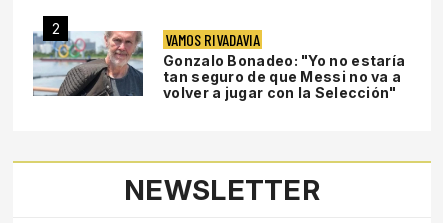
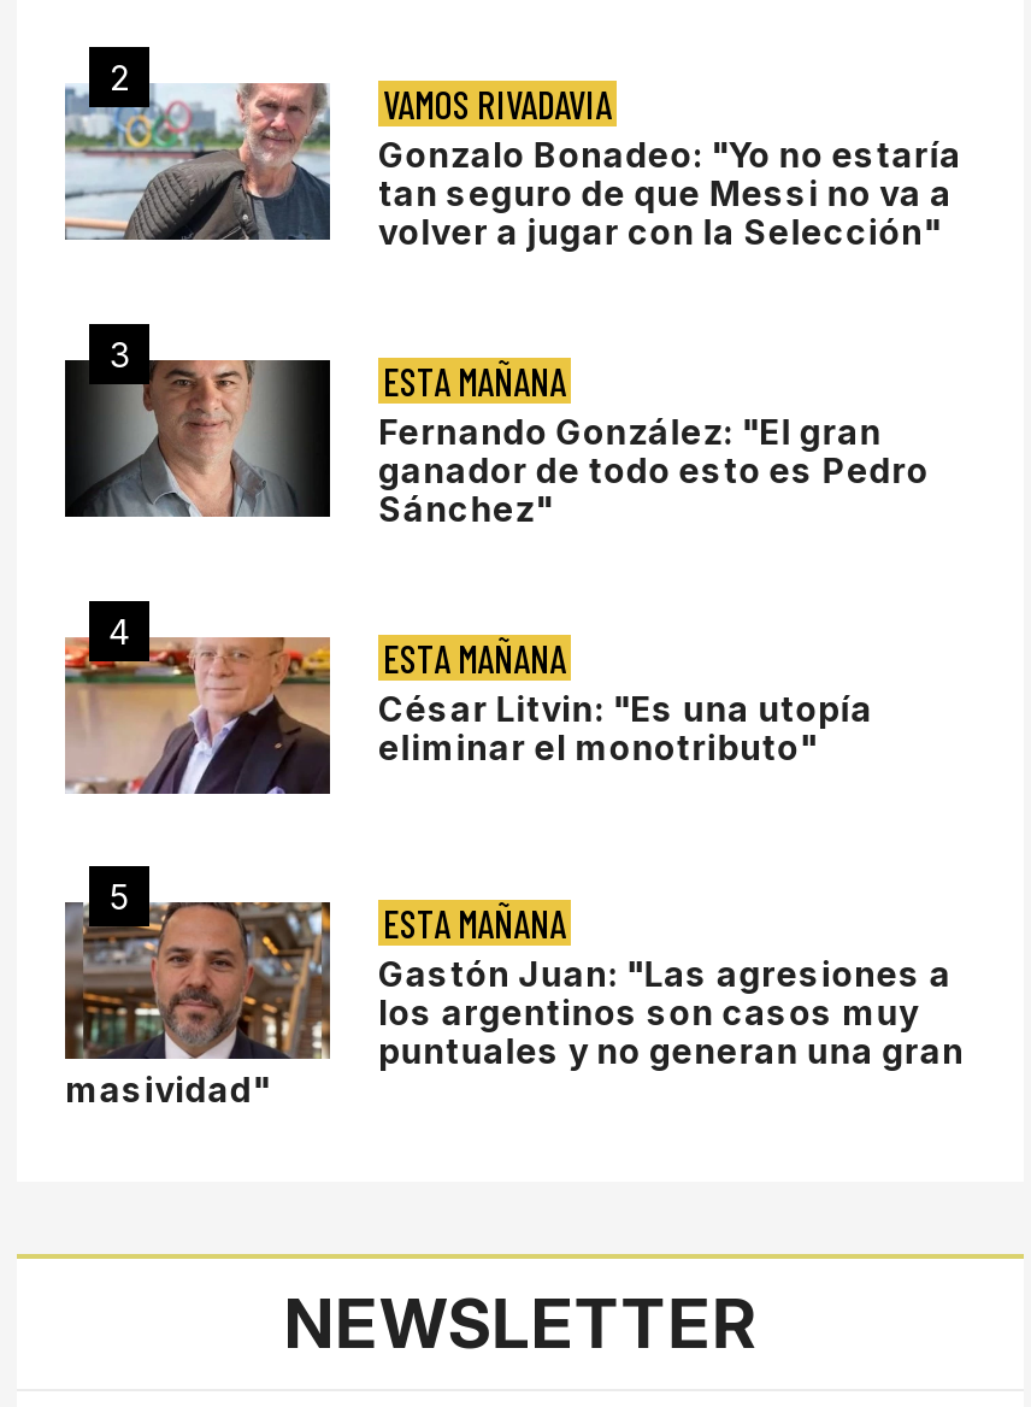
+ [image]
+ 3
+ ESTA MAÑANA
+ Fernando González: "El gran
+ ganador de todo esto es Pedro
+ Sánchez"
+ 4
+ ESTA MAÑANA
+ César Litvin: "Es una utopía
+ eliminar el monotributo"

+ [image]
+ 5
+ ESTA MAÑANA
+ Gastón Juan: "Las agresiones a
+ los argentinos son casos muy
+ puntuales y no generan una gran
+ masividad"

+ [image]
